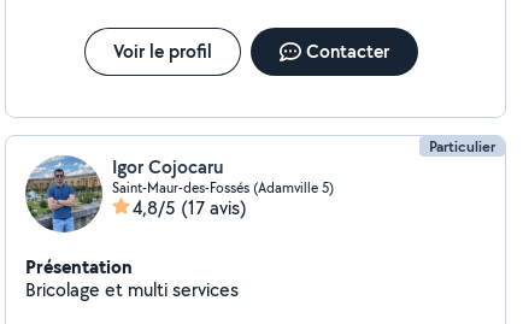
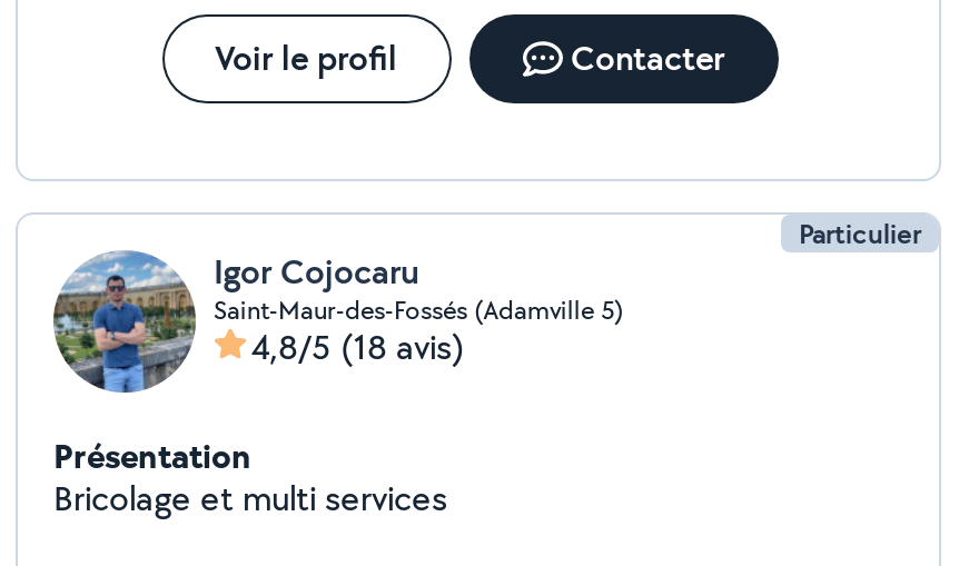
- 4,8/5 (17 avis)
+ 4,8/5 (18 avis)
